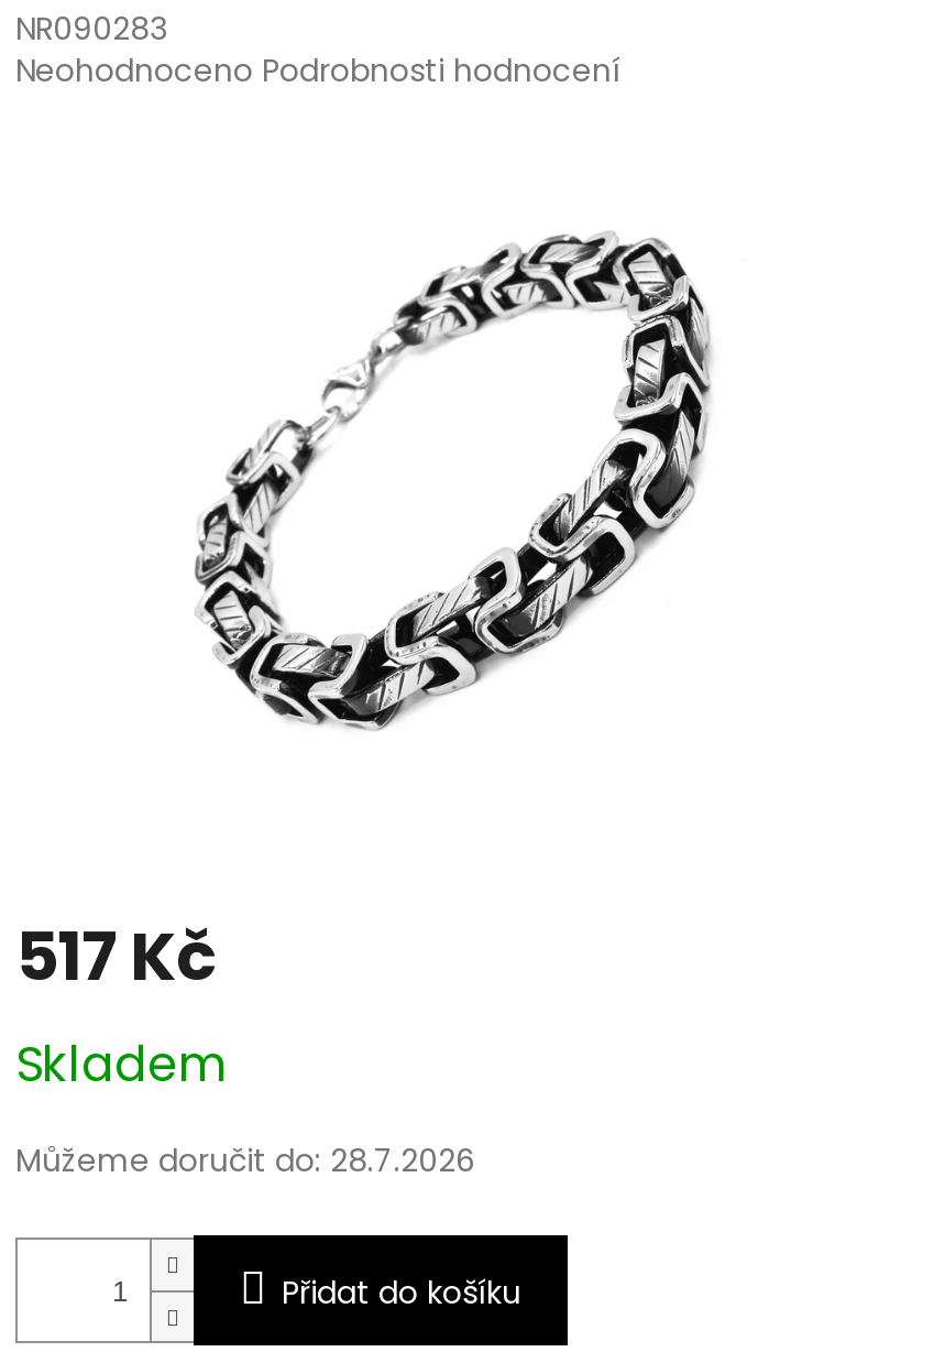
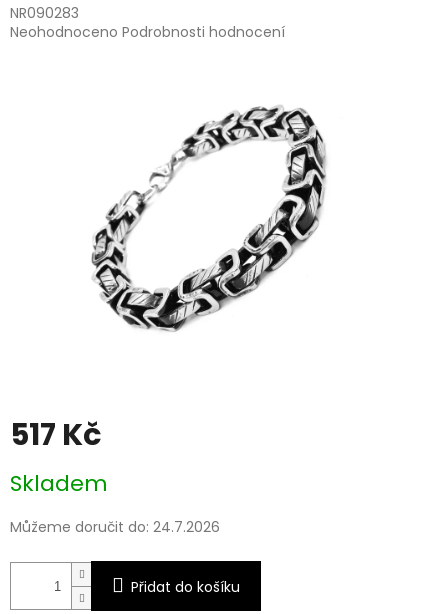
- Můžeme doručit do: 28.7.2026
+ Můžeme doručit do: 24.7.2026
